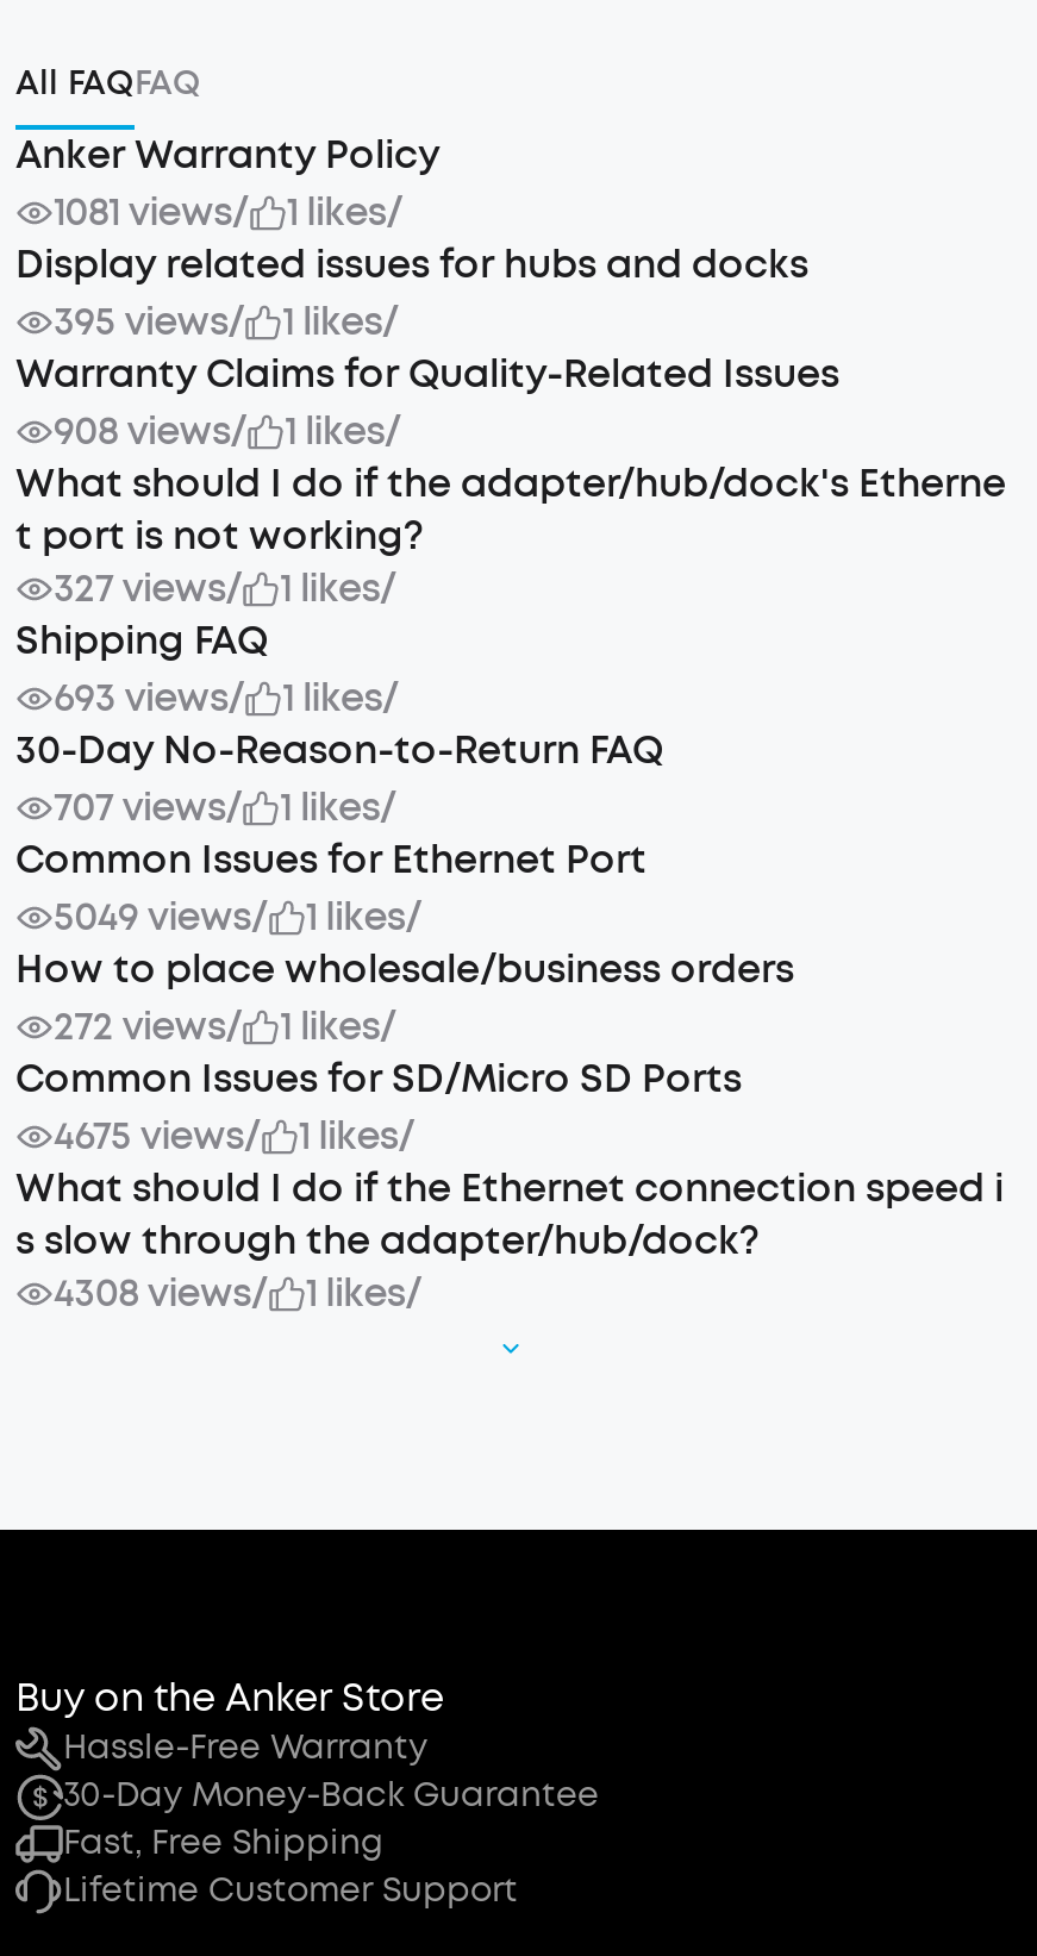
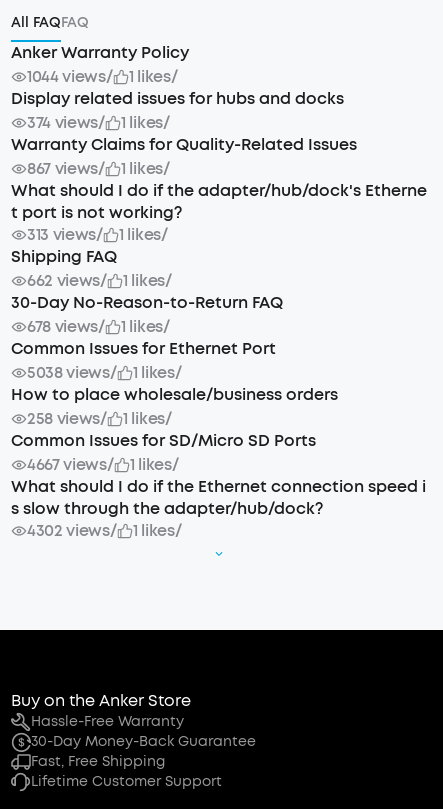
- 1081 views/
+ 1044 views/

- 395 views/ 1 likes/
+ 374 views/ 1 likes/

- 908 views/
+ 867 views/

- 327 views/ 1 likes/
+ 313 views/ 1 likes/

- 693 views/ 1 likes/
+ 662 views/ 1 likes/

- 707 views/ 1 likes/
+ 678 views/ 1 likes/

- 5049 views/
+ 5038 views/

- 272 views/ 1 likes/
+ 258 views/ 1 likes/

- 4675 views/
+ 4667 views/

- 4308 views/
+ 4302 views/
